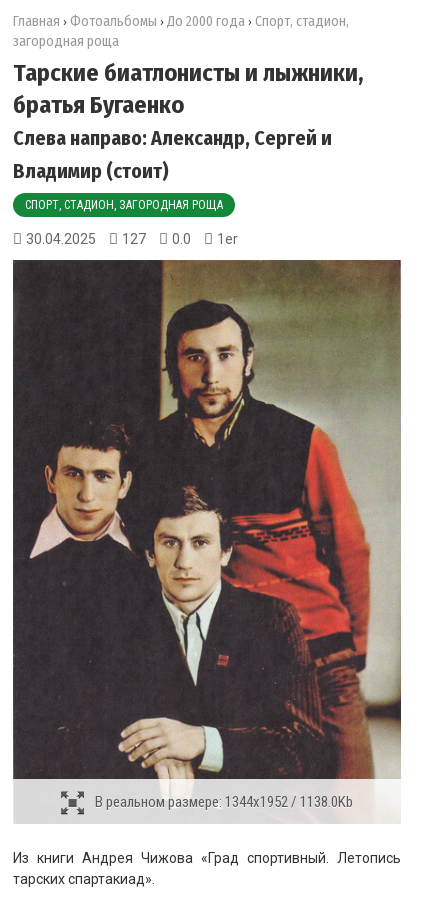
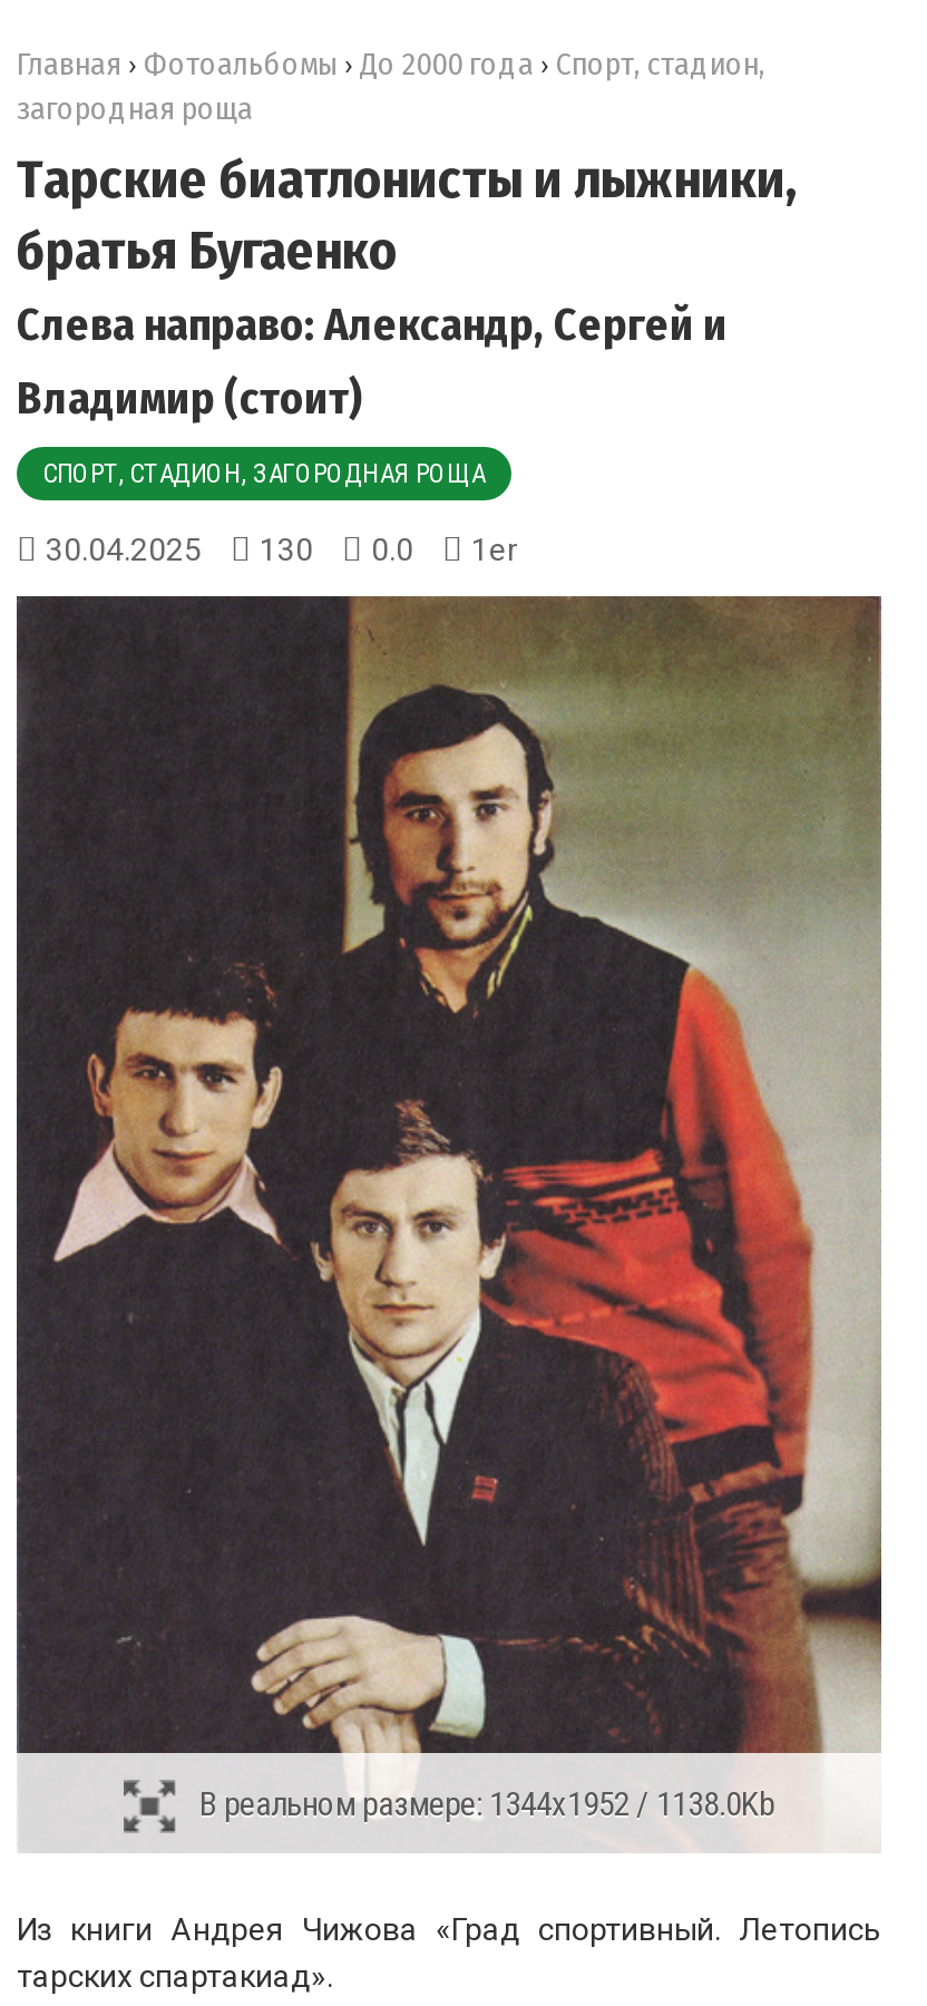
- 30.04.2025 127 0.0 1er
+ 30.04.2025 130 0.0 1er
